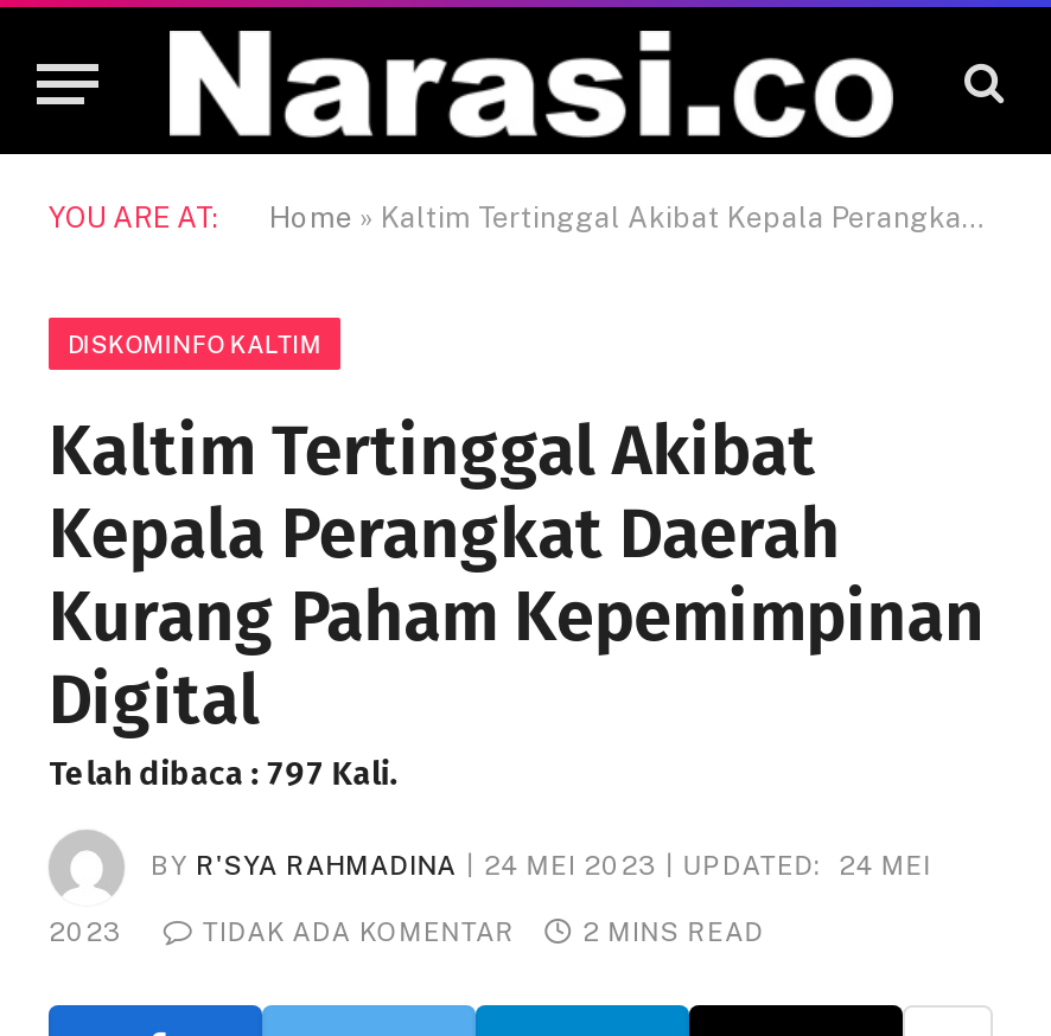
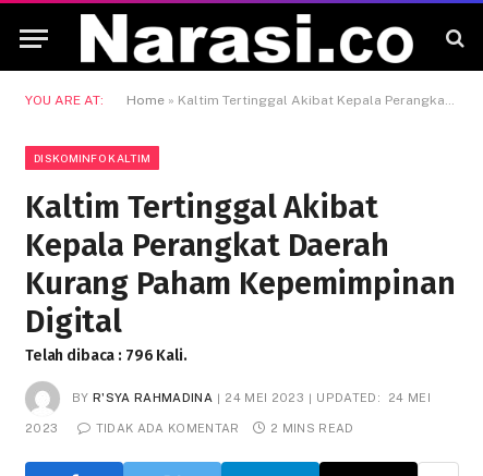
- Telah dibaca : 797 Kali.
+ Telah dibaca : 796 Kali.
